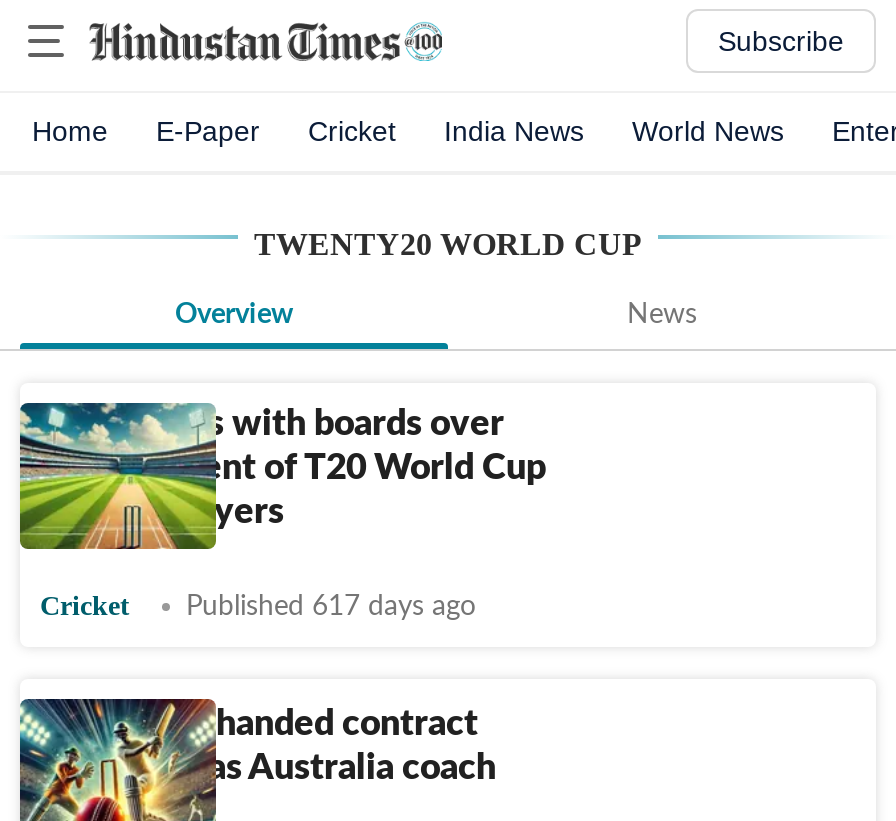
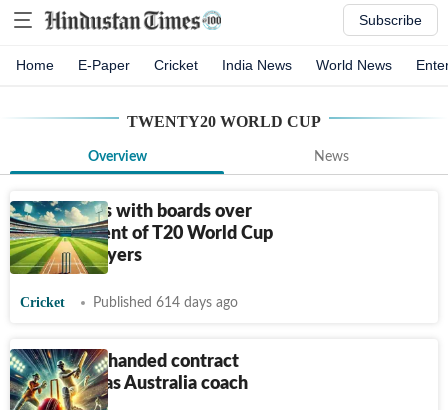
- Published 617 days ago
+ Published 614 days ago
